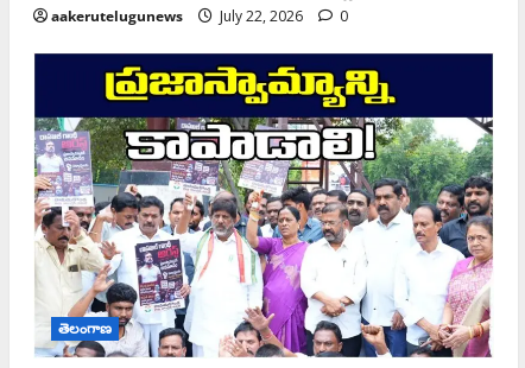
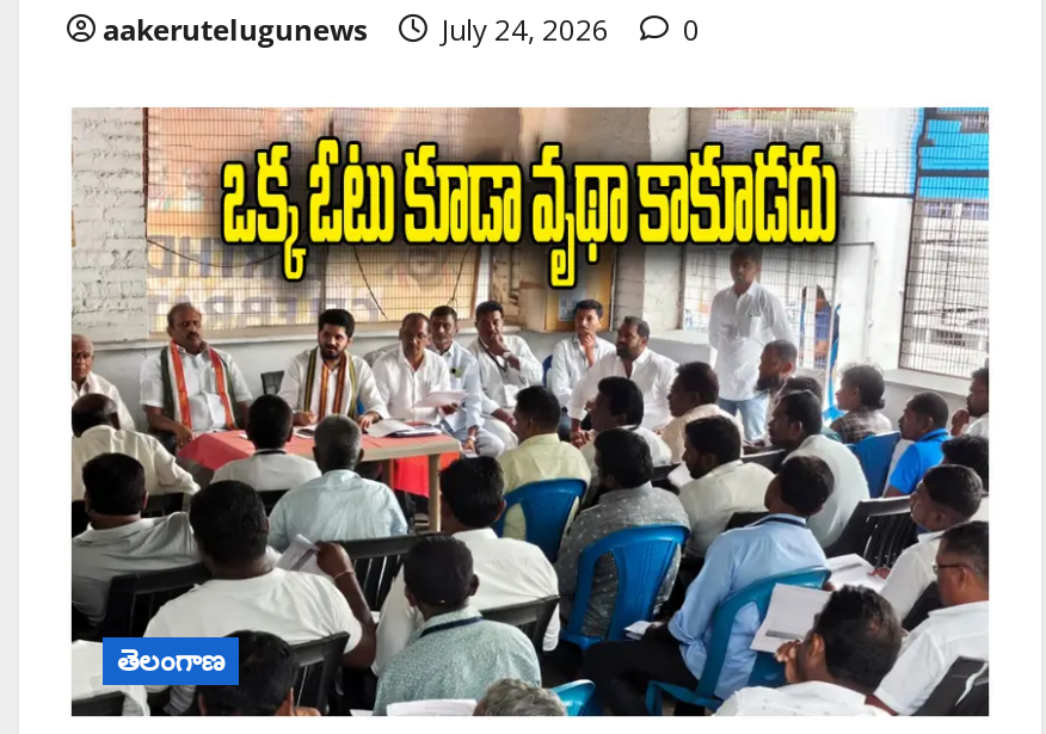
- aakerutelugunews July 22, 2026 0
+ aakerutelugunews July 24, 2026 0

- [image]
+ [image]
